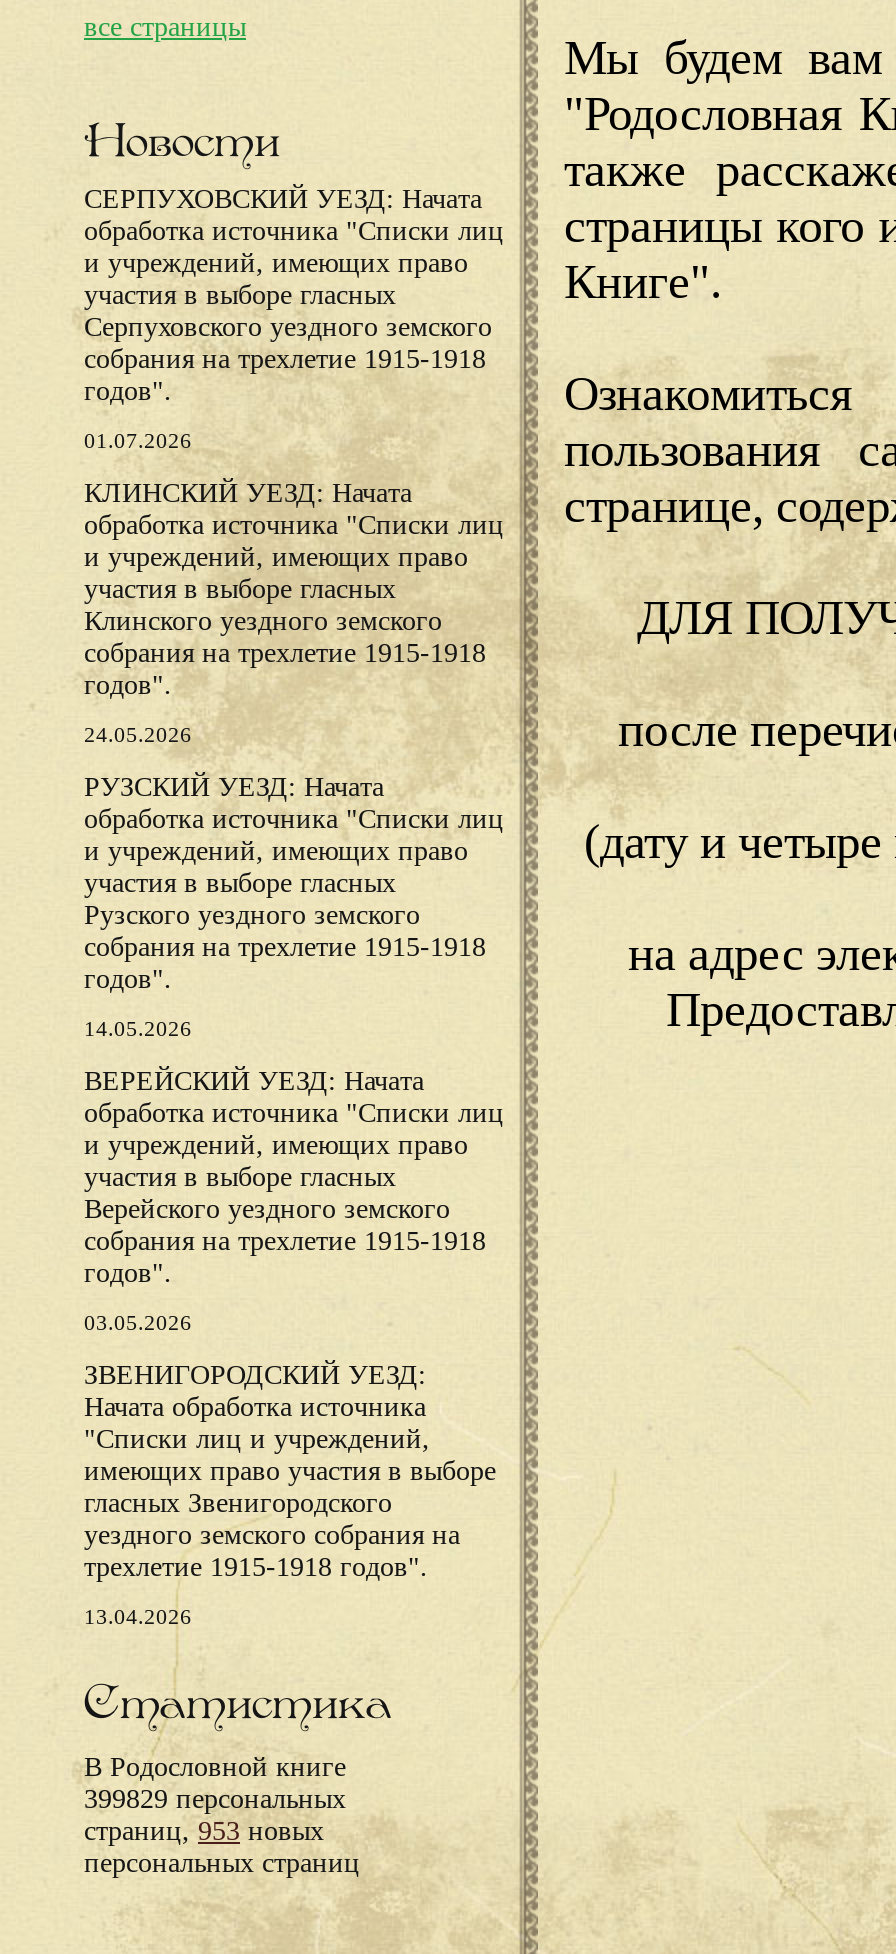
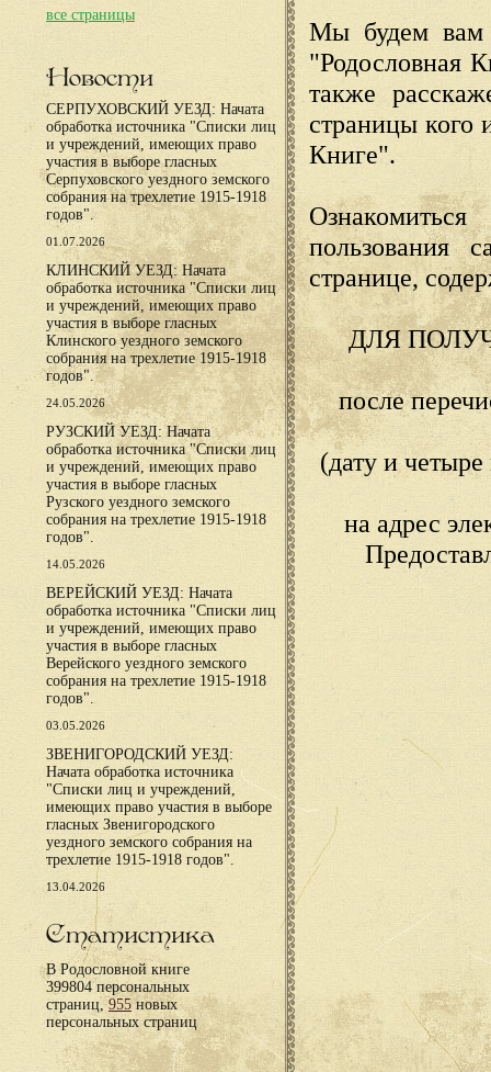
- 399829 персональных
+ 399804 персональных

- страниц, 953 новых
+ страниц, 955 новых
